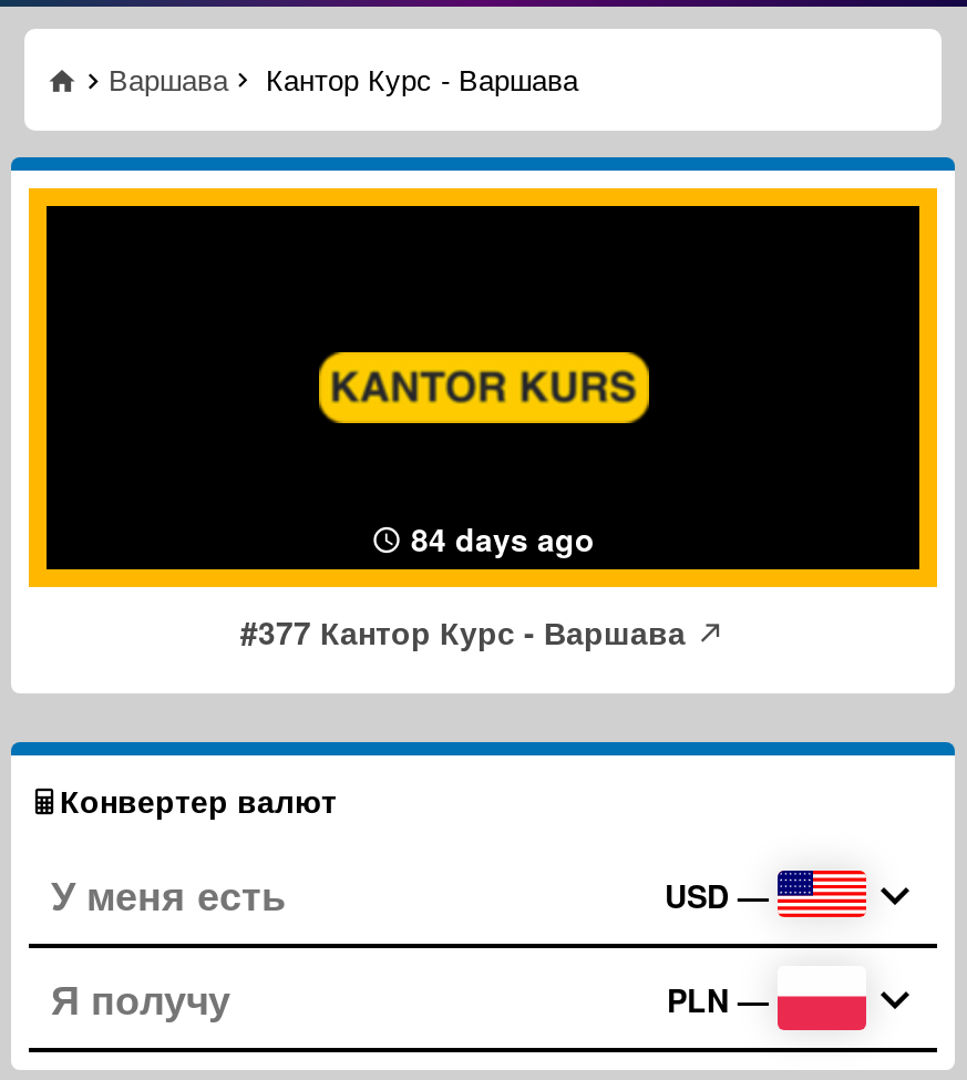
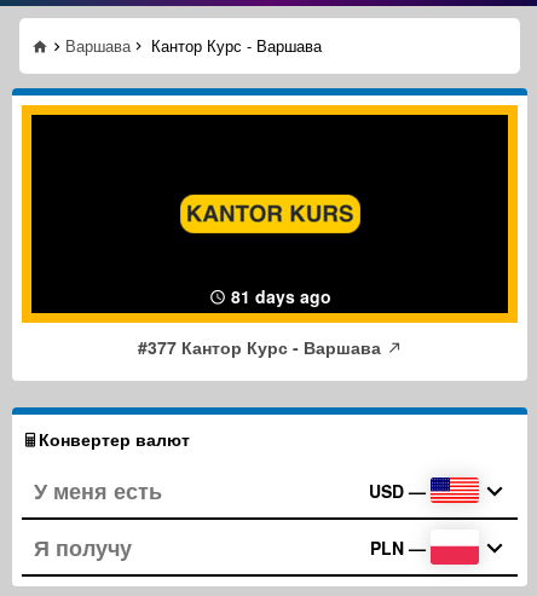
- 84 days ago
+ 81 days ago
